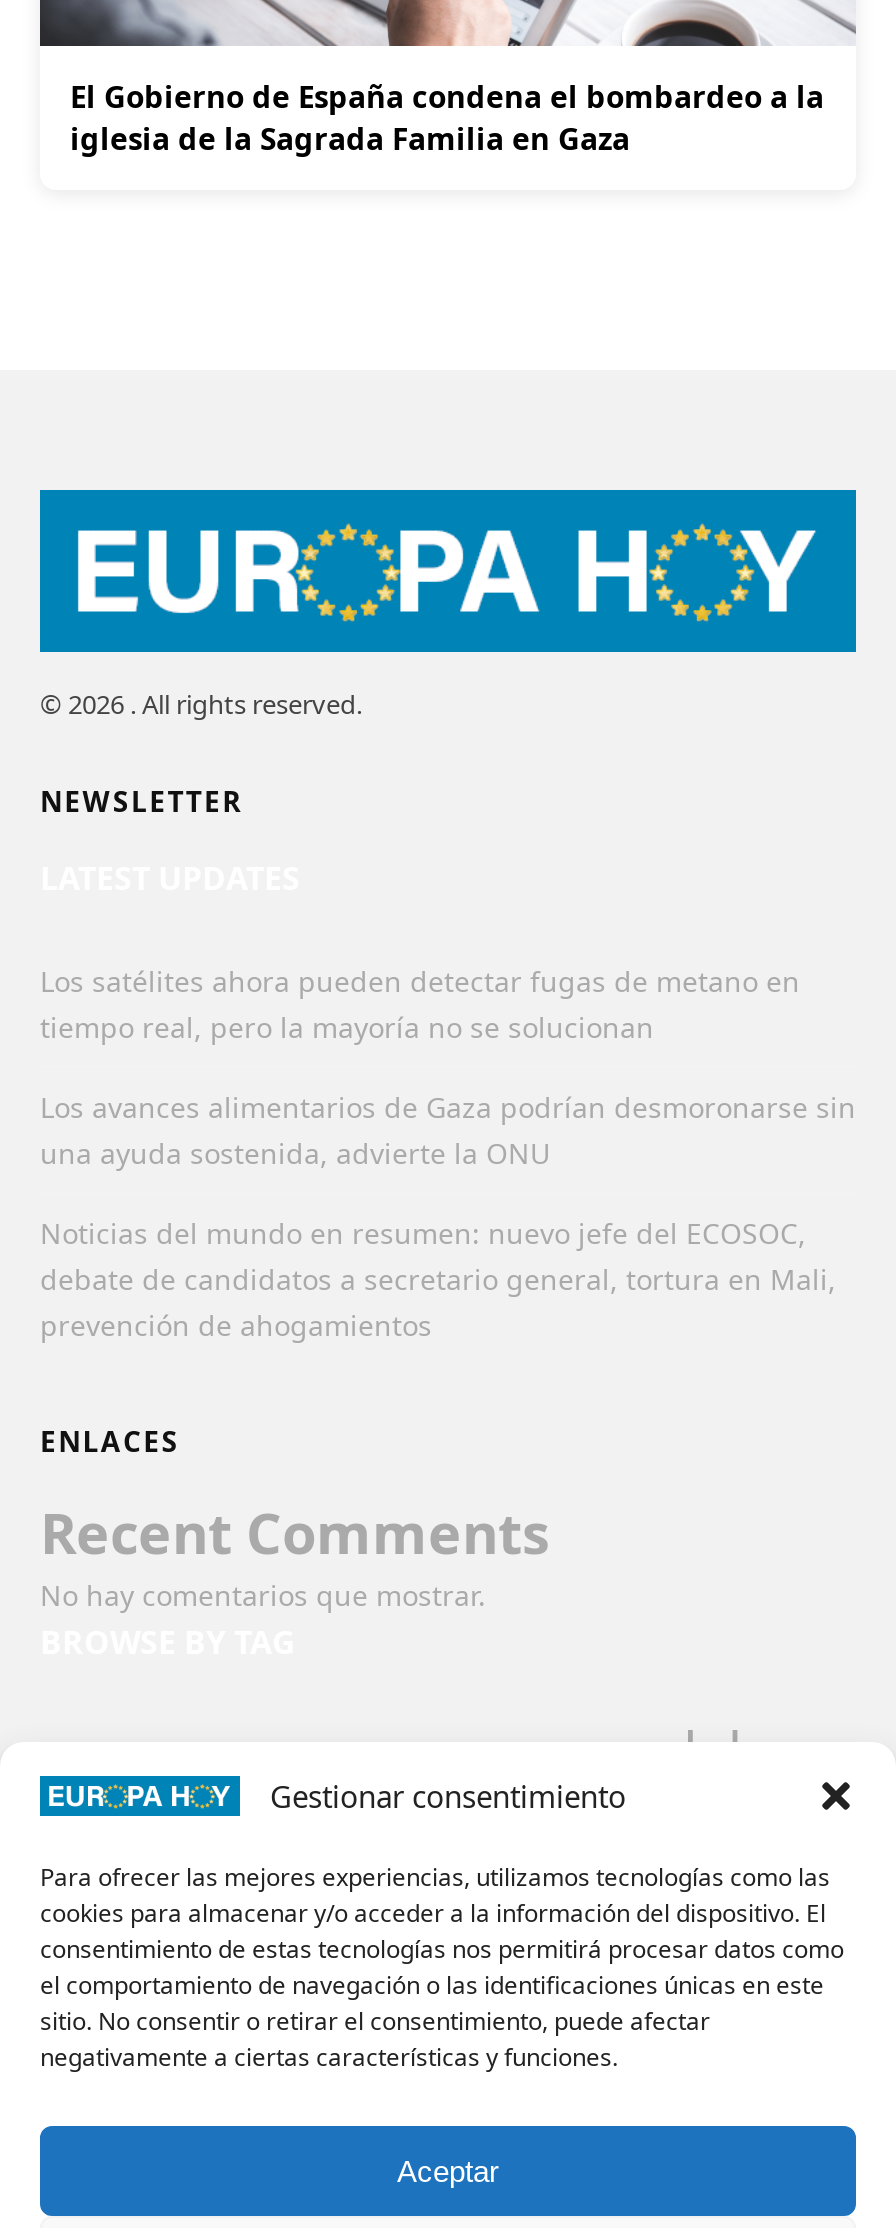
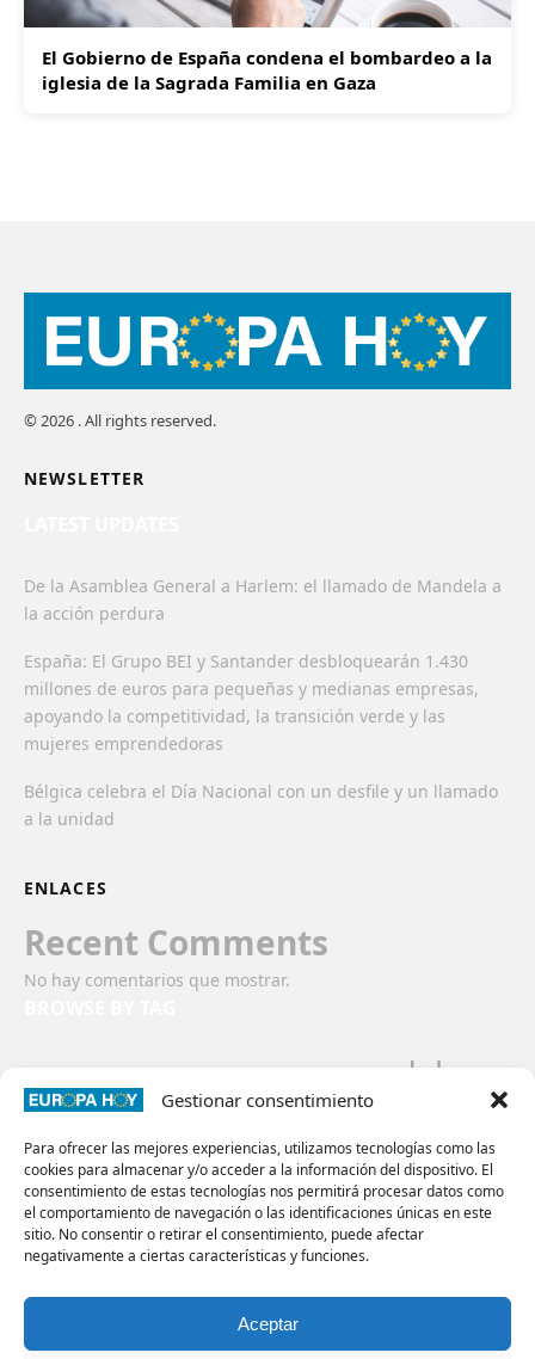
- Los satélites ahora pueden detectar fugas de metano en
- tiempo real, pero la mayoría no se solucionan
+ De la Asamblea General a Harlem: el llamado de Mandela a
+ la acción perdura

- Los avances alimentarios de Gaza podrían desmoronarse sin
- una ayuda sostenida, advierte la ONU
+ España: El Grupo BEI y Santander desbloquearán 1.430
+ millones de euros para pequeñas y medianas empresas,
+ apoyando la competitividad, la transición verde y las
+ mujeres emprendedoras

- Noticias del mundo en resumen: nuevo jefe del ECOSOC,
- debate de candidatos a secretario general, tortura en Mali,
- prevención de ahogamientos
+ Bélgica celebra el Día Nacional con un desfile y un llamado
+ a la unidad
